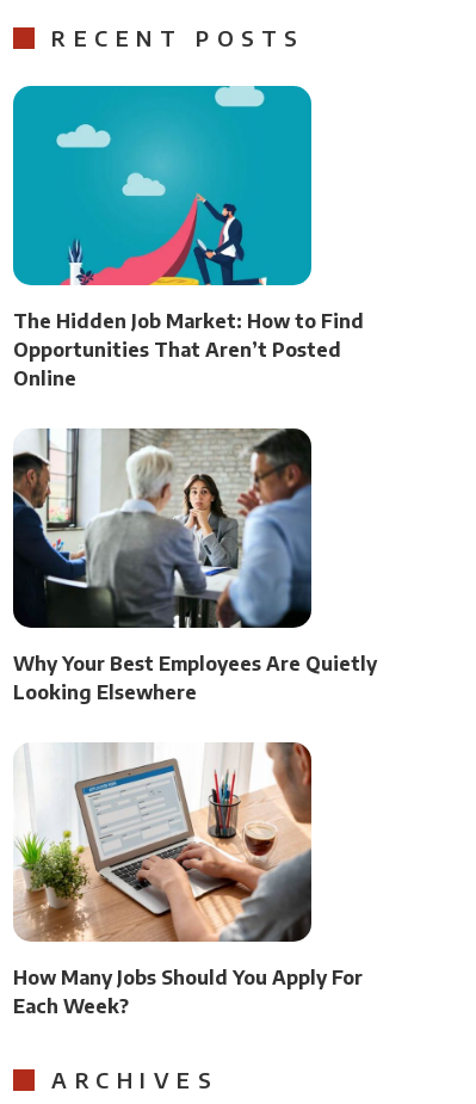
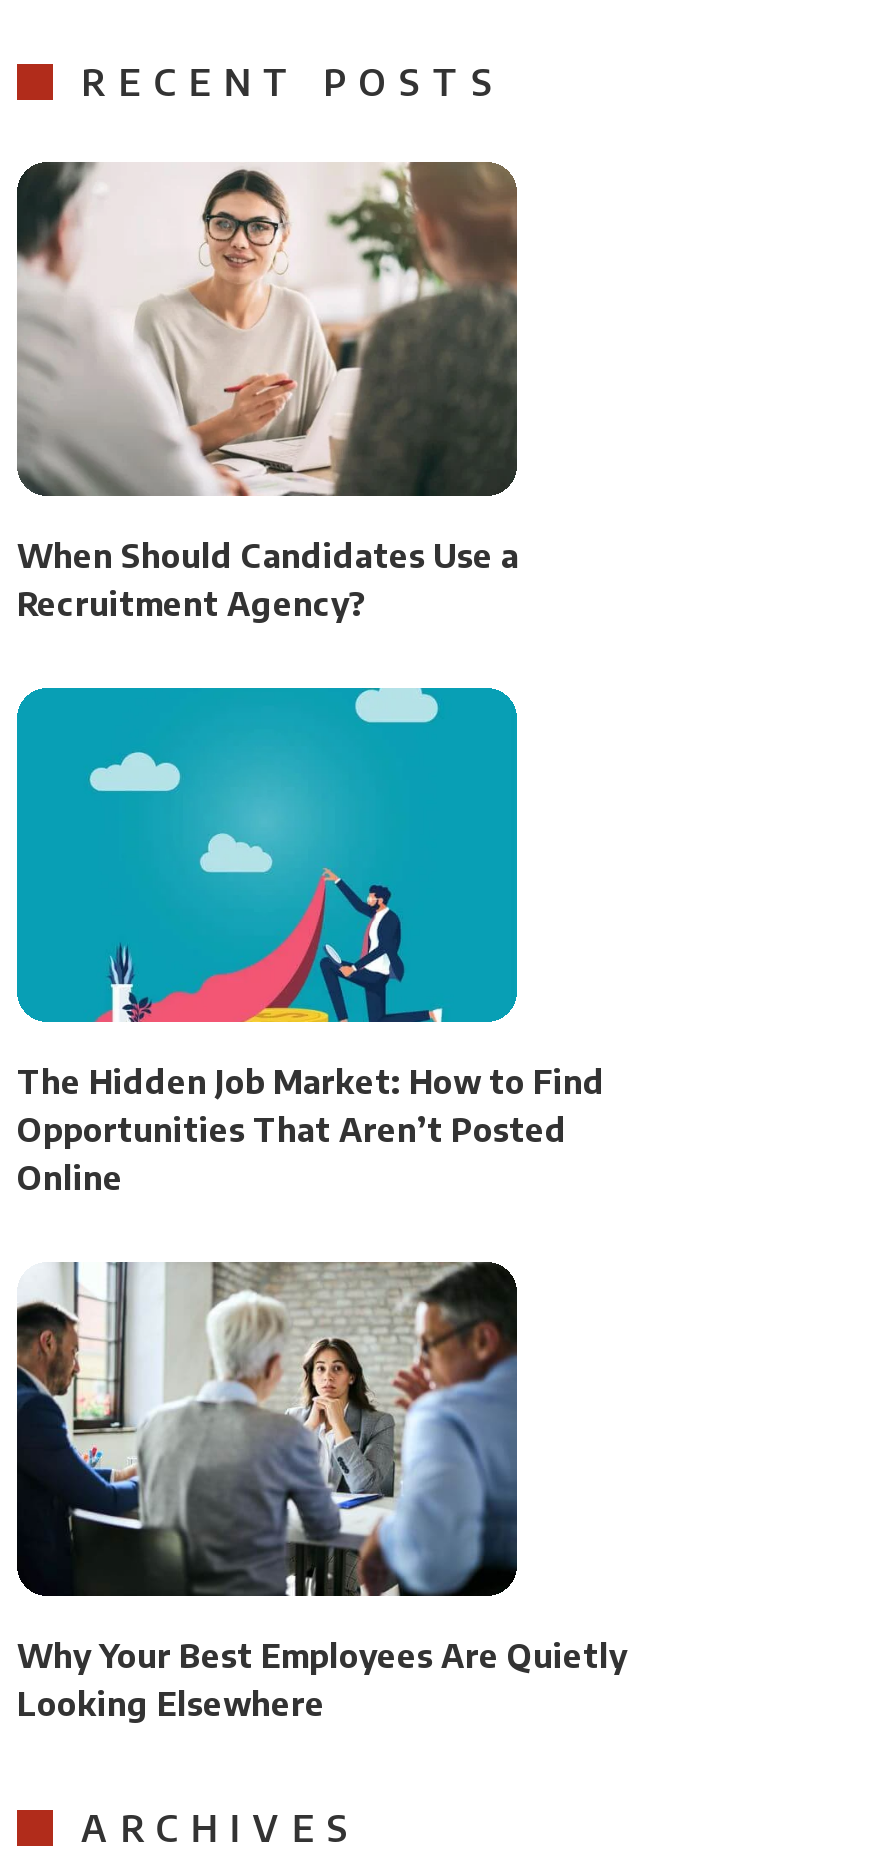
+ [image]
+ When Should Candidates Use a
+ Recruitment Agency?

moved down: [image] | The Hidden Job Market: How to Find | Opportunities That Aren’t Posted | Online | Why Your Best Employees Are Quietly | Looking Elsewhere

- [image]
- How Many Jobs Should You Apply For
- Each Week?
